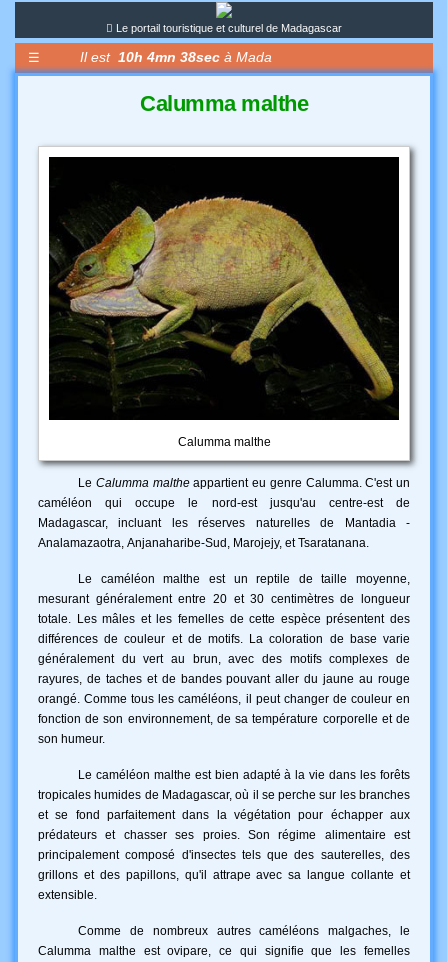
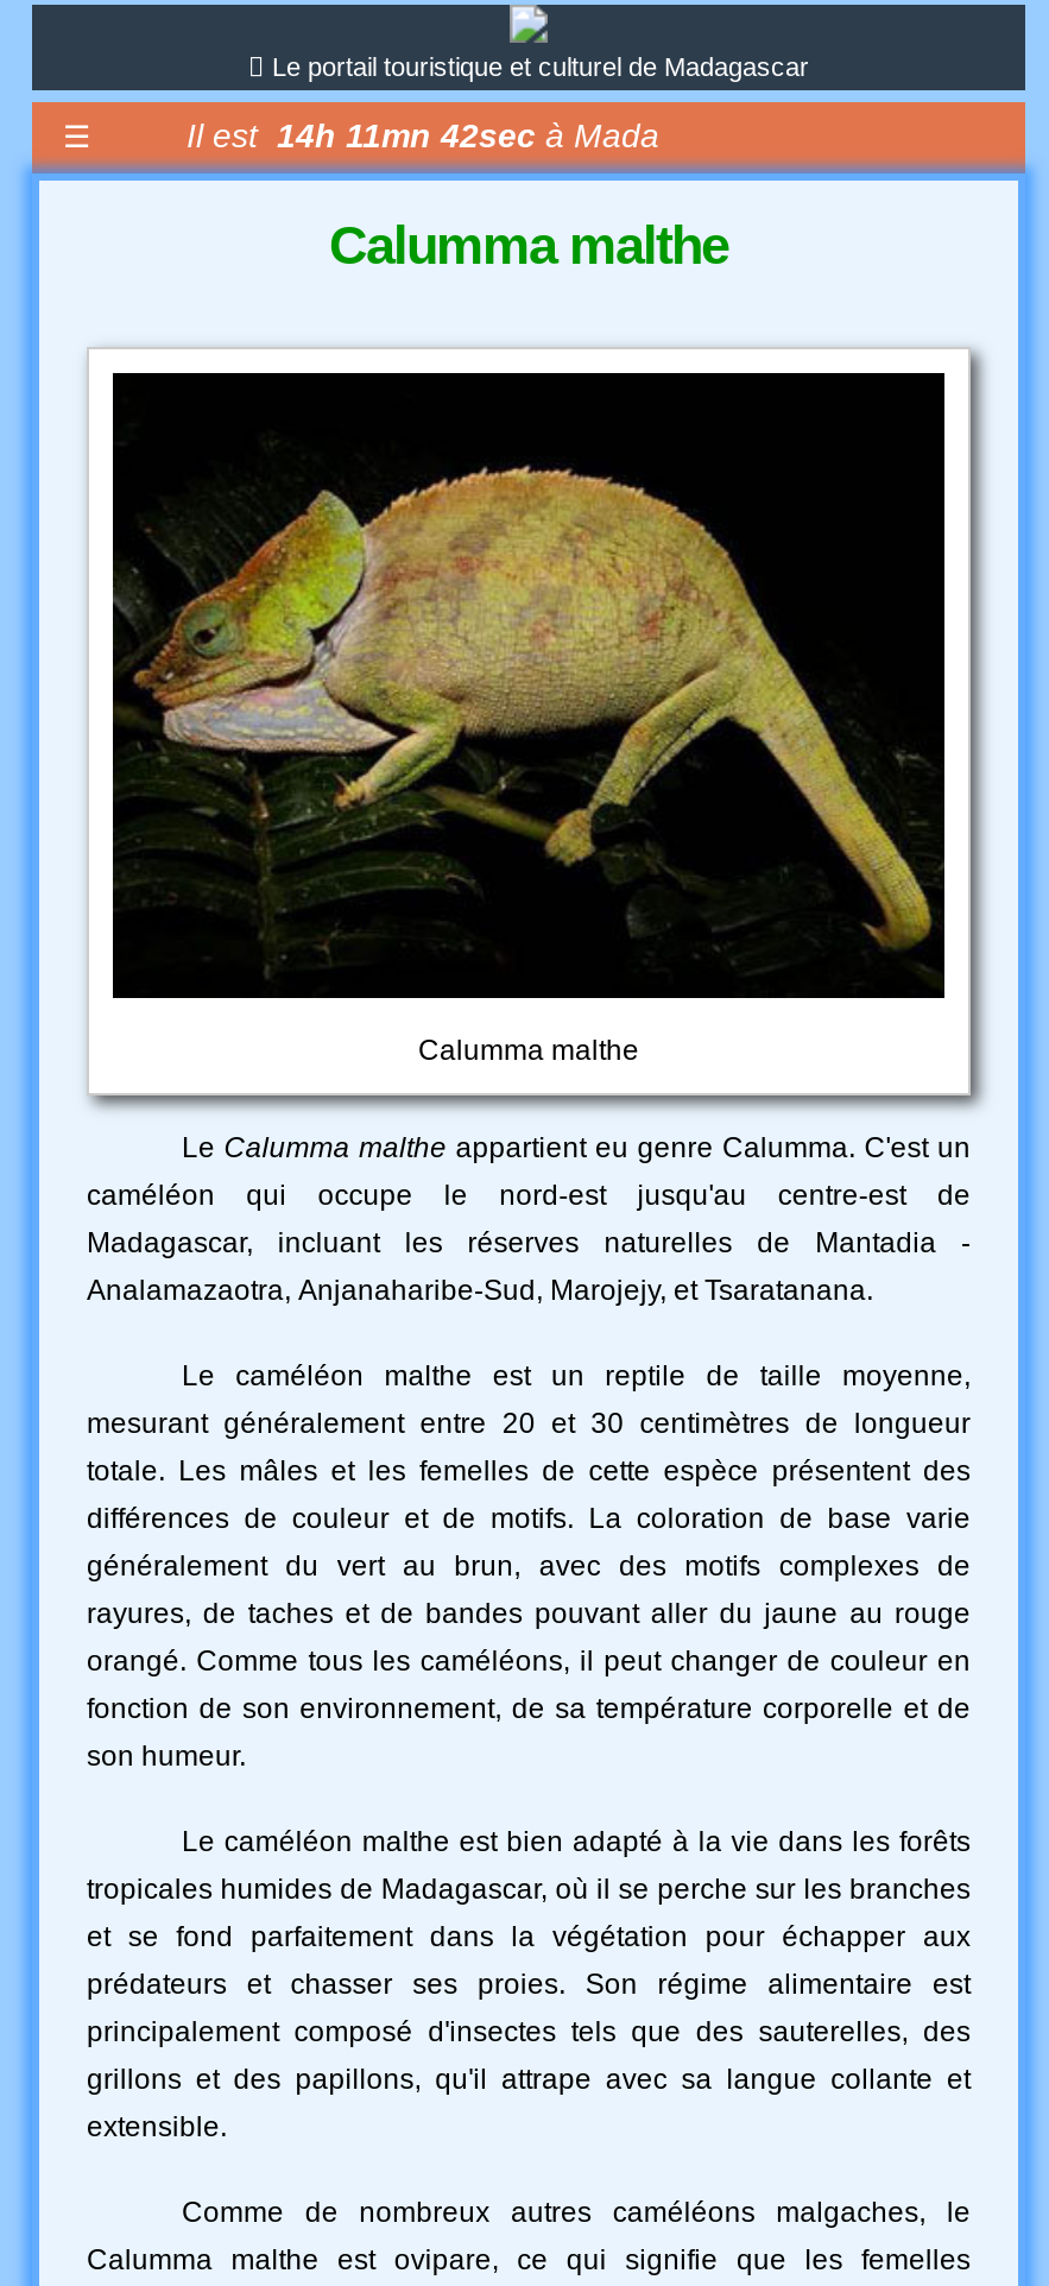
- Il est 10h 4mn 38sec à Mada
+ Il est 14h 11mn 42sec à Mada
